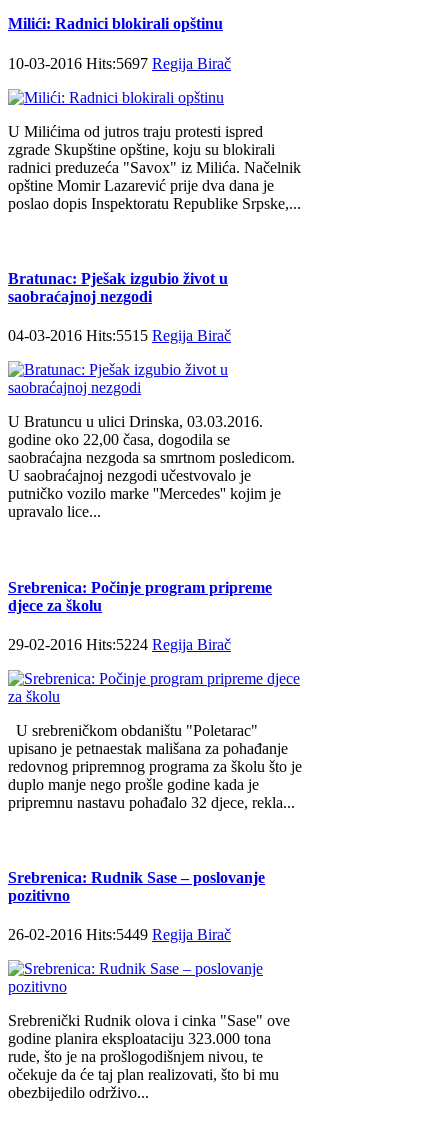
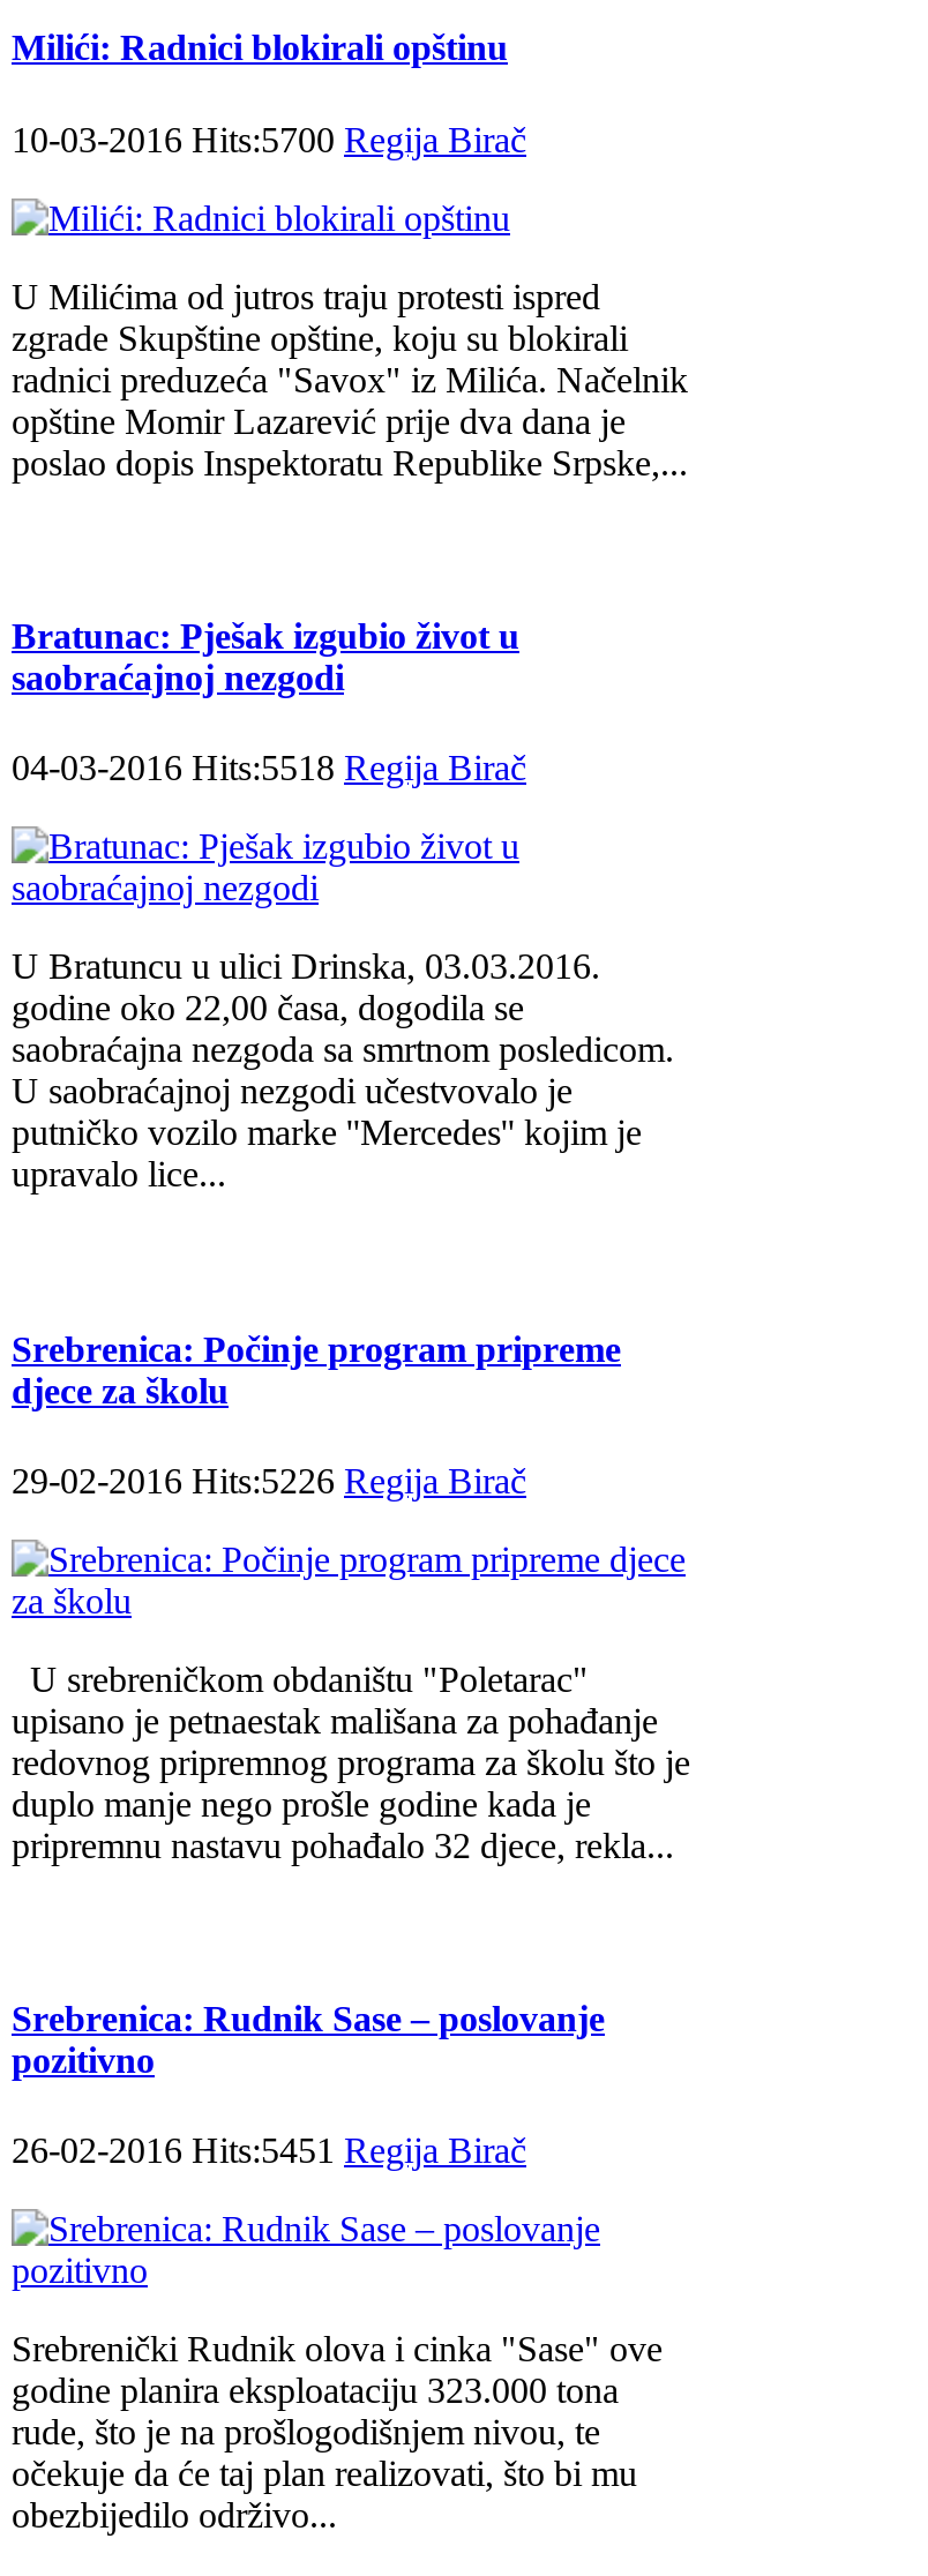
- 10-03-2016 Hits:5697 Regija Birač
+ 10-03-2016 Hits:5700 Regija Birač

- 04-03-2016 Hits:5515 Regija Birač
+ 04-03-2016 Hits:5518 Regija Birač

- 29-02-2016 Hits:5224 Regija Birač
+ 29-02-2016 Hits:5226 Regija Birač

- 26-02-2016 Hits:5449 Regija Birač
+ 26-02-2016 Hits:5451 Regija Birač
